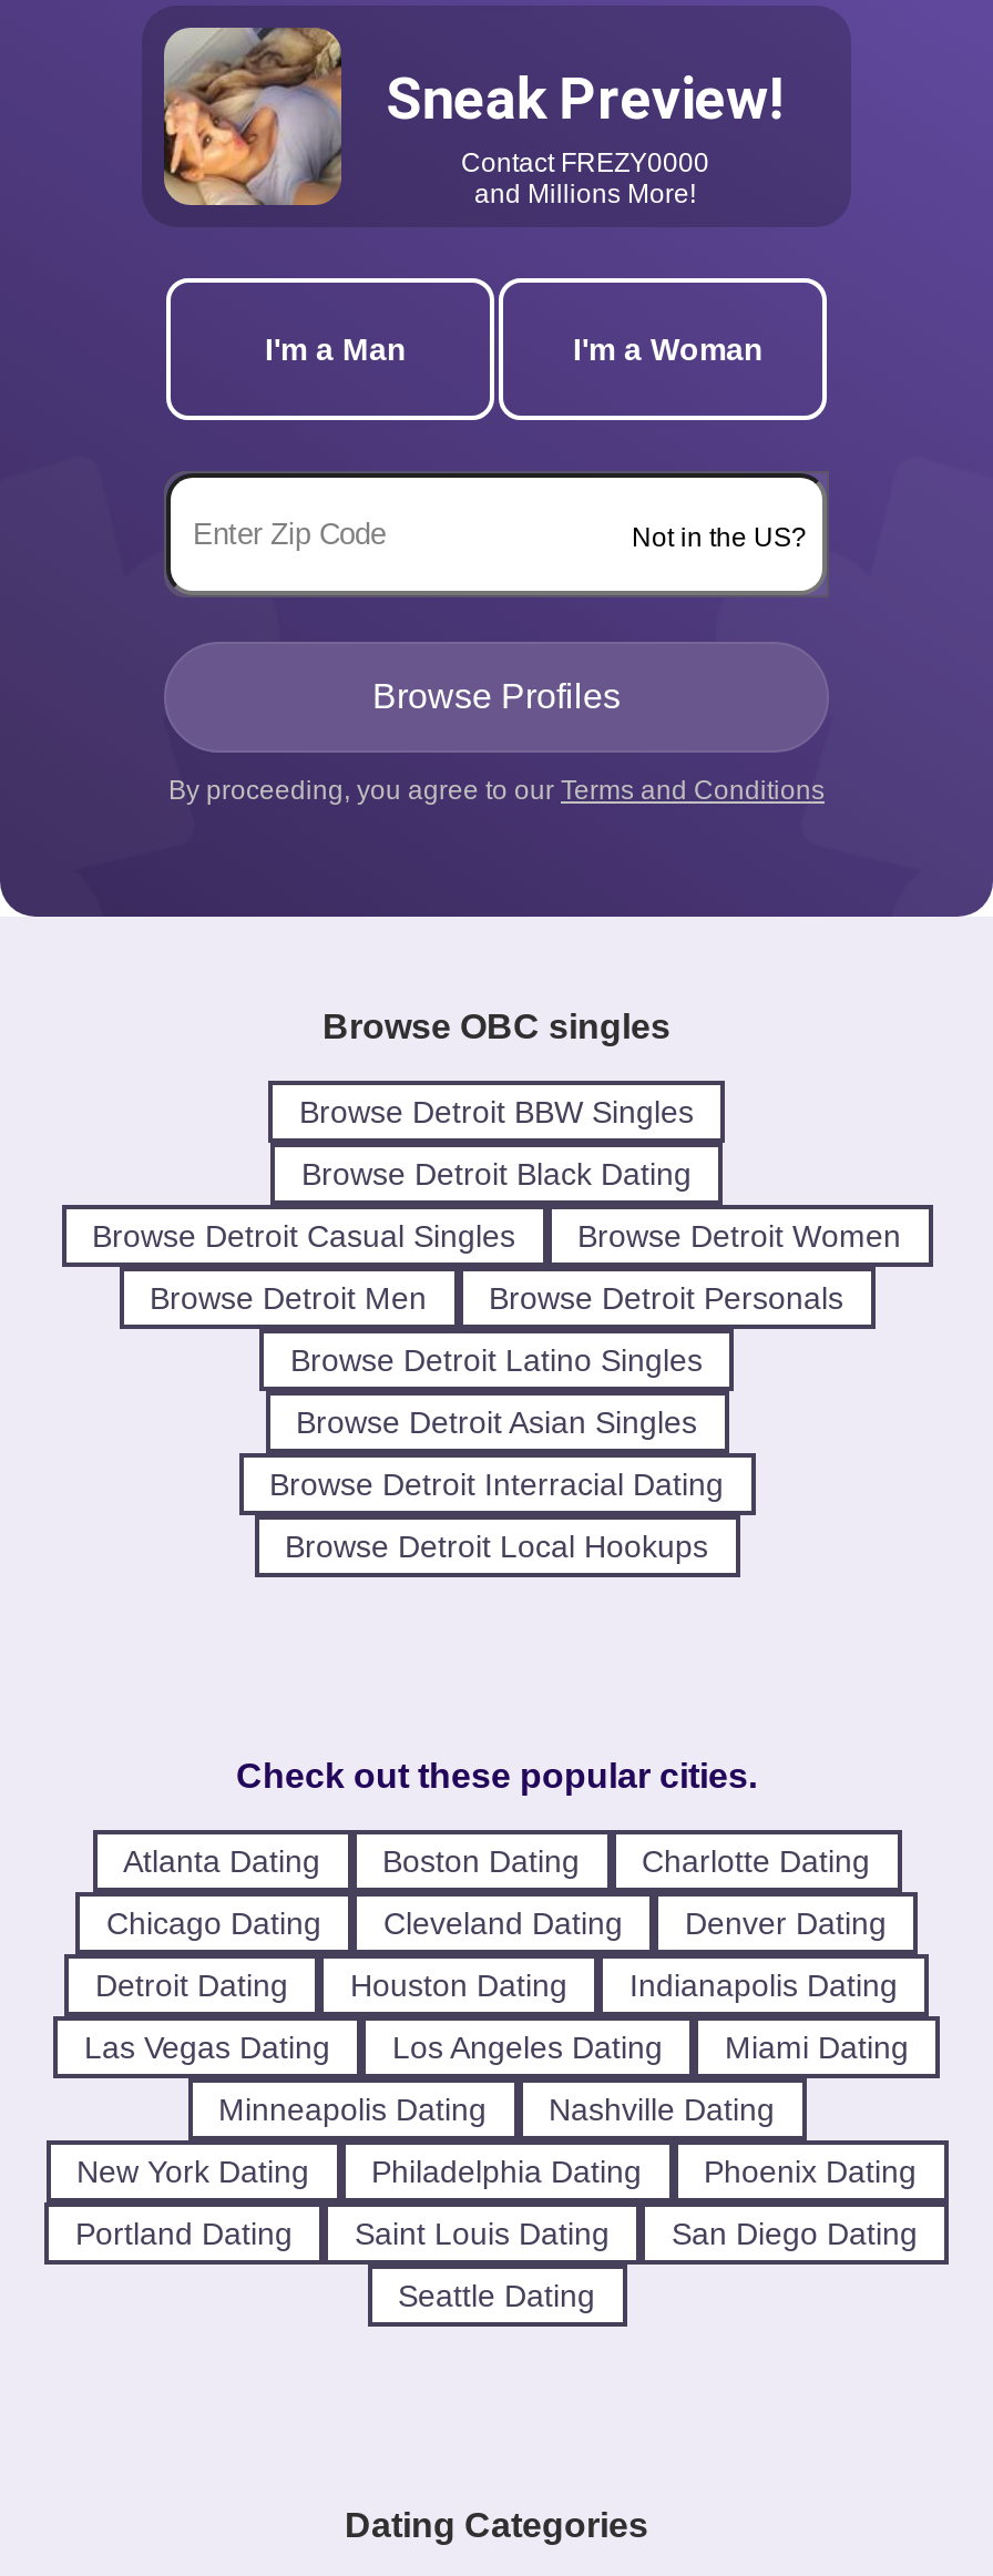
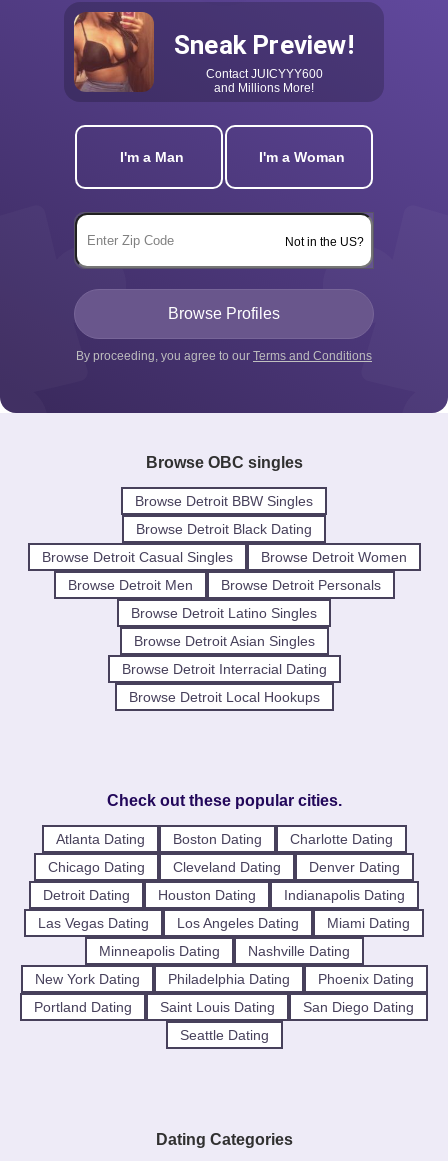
- [image]
+ [image]

- Contact FREZY0000
+ Contact JUICYYY600
